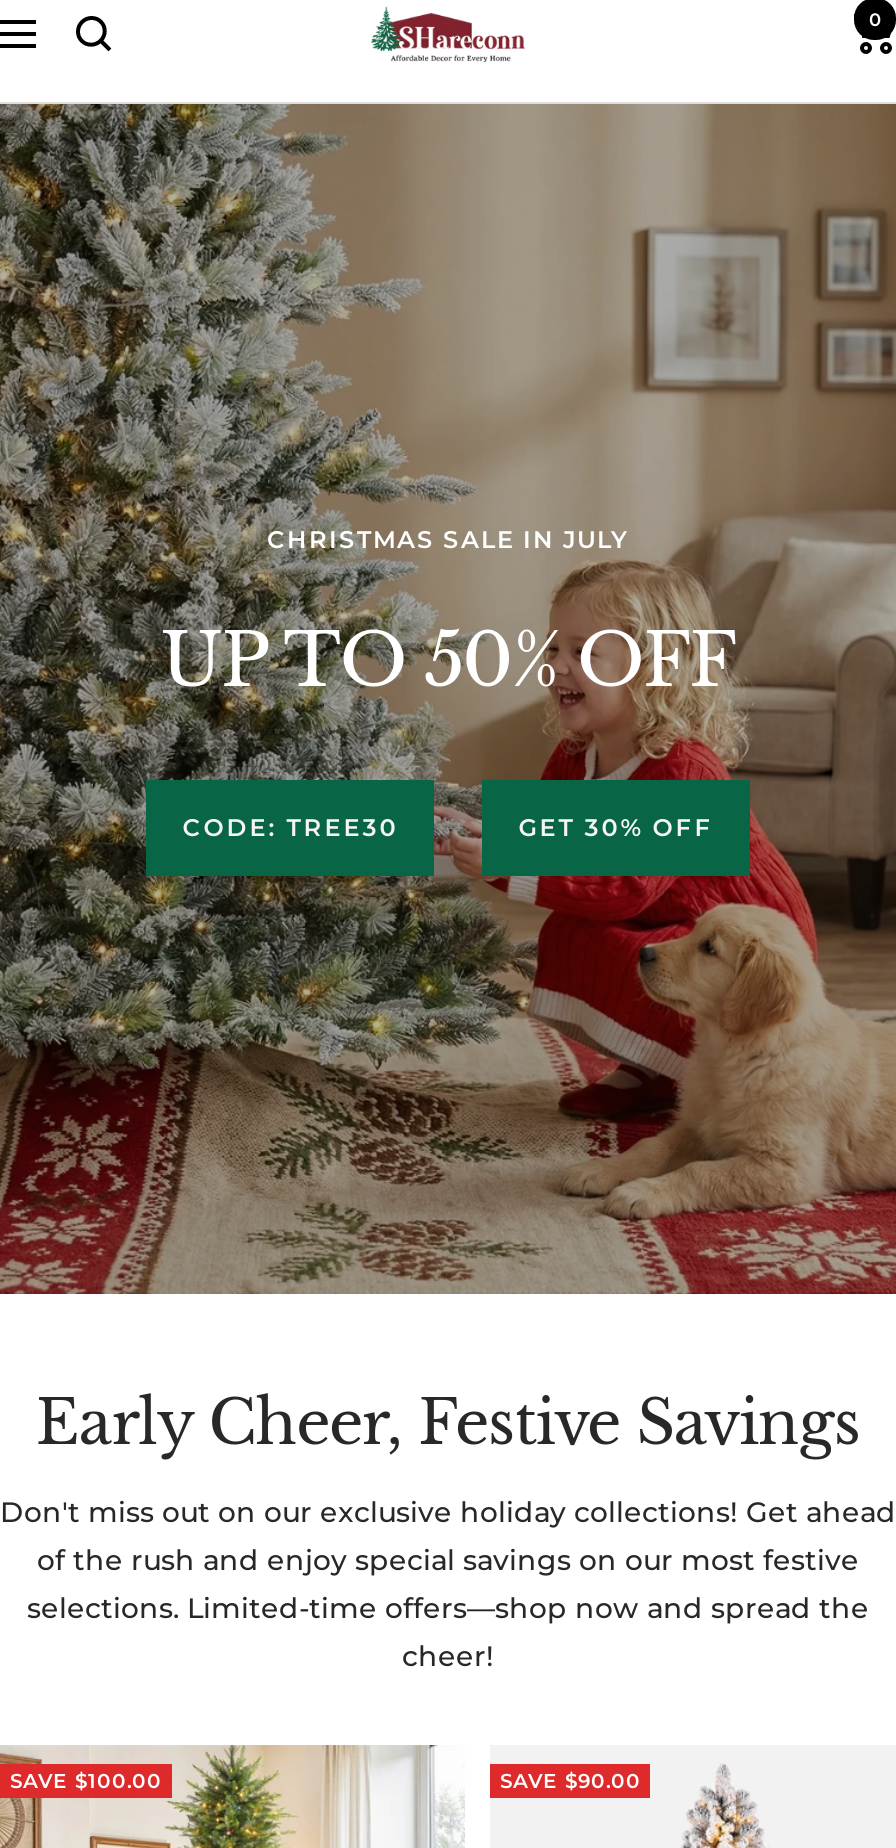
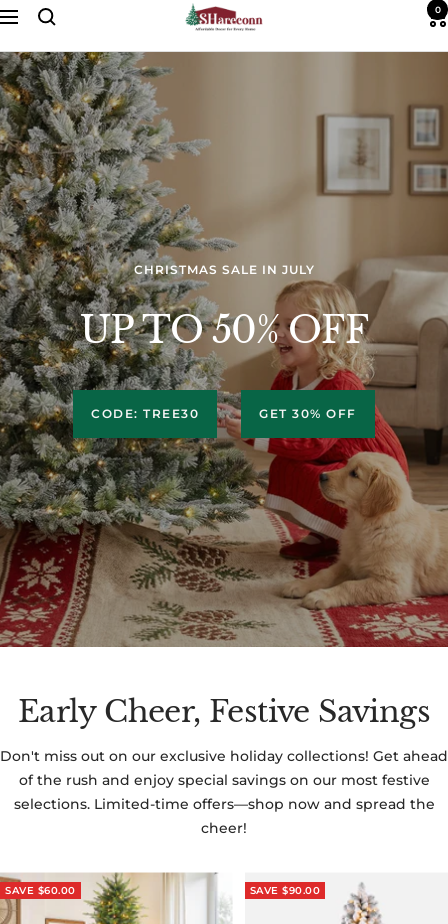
- SAVE $100.00
+ SAVE $60.00
